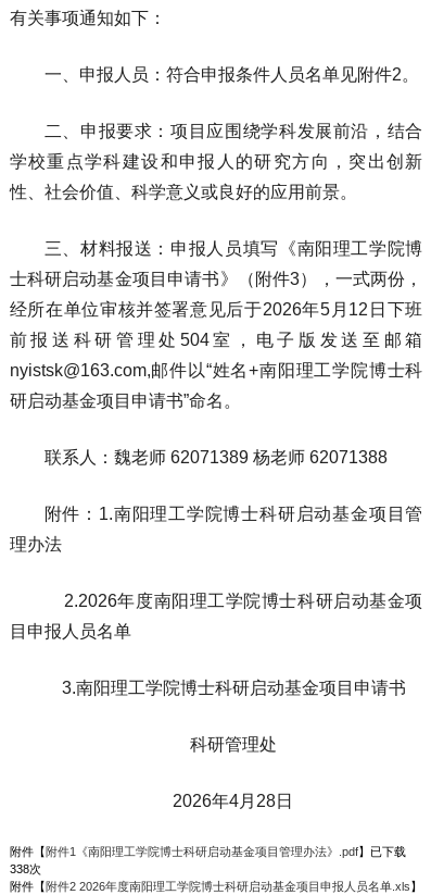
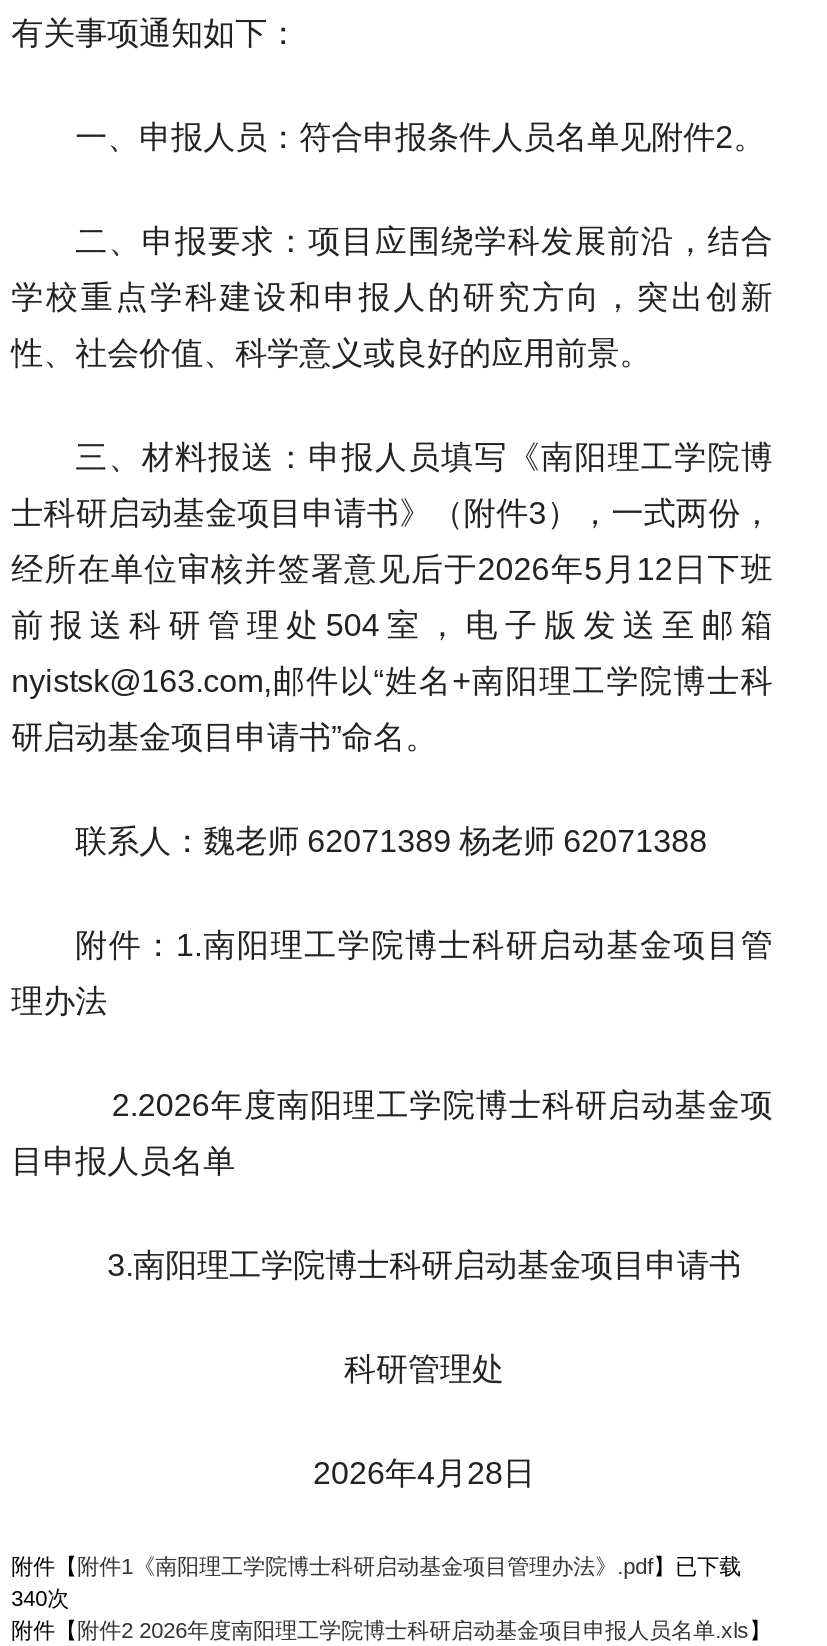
- 338次
+ 340次
